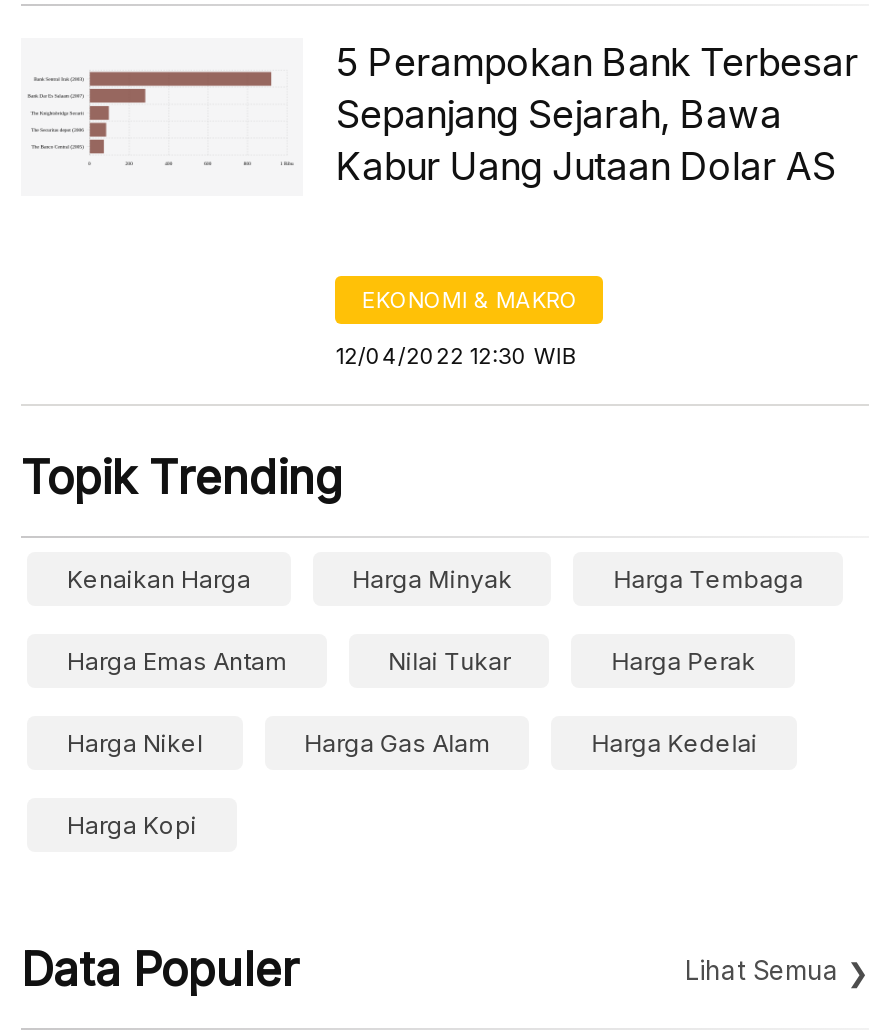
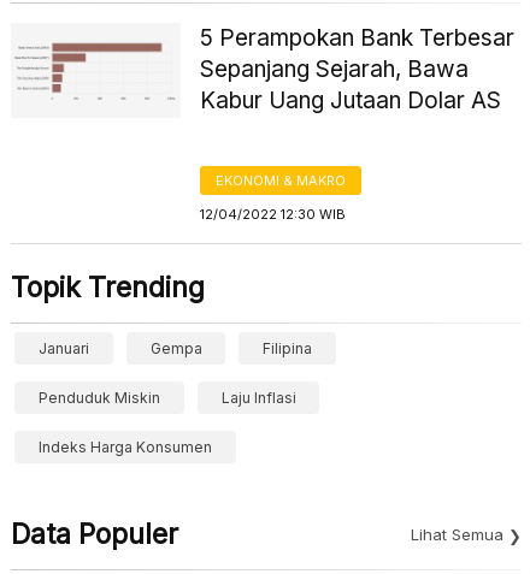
- Kenaikan Harga
- Harga Minyak
- Harga Tembaga
- Harga Emas Antam
- Nilai Tukar
- Harga Perak
- Harga Nikel
- Harga Gas Alam
- Harga Kedelai
- Harga Kopi
+ Januari
+ Gempa
+ Filipina
+ Penduduk Miskin
+ Laju Inflasi
+ Indeks Harga Konsumen
